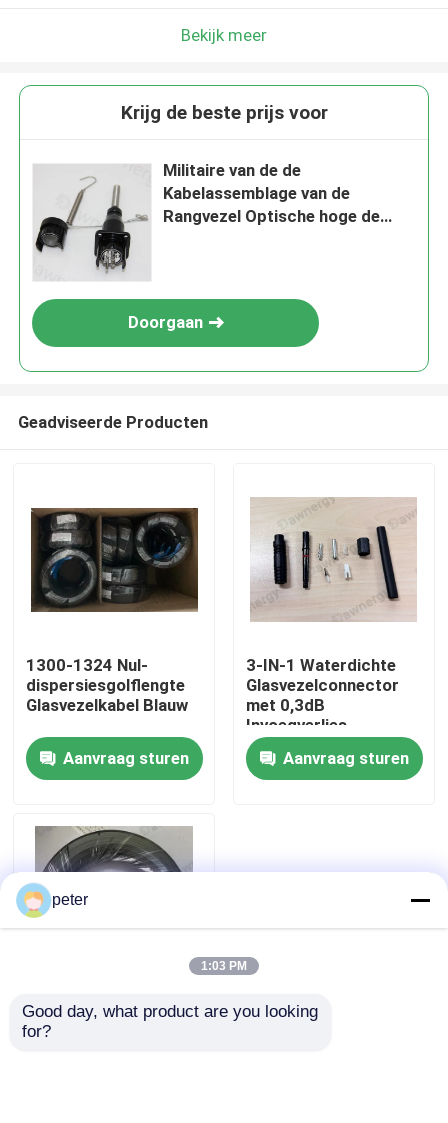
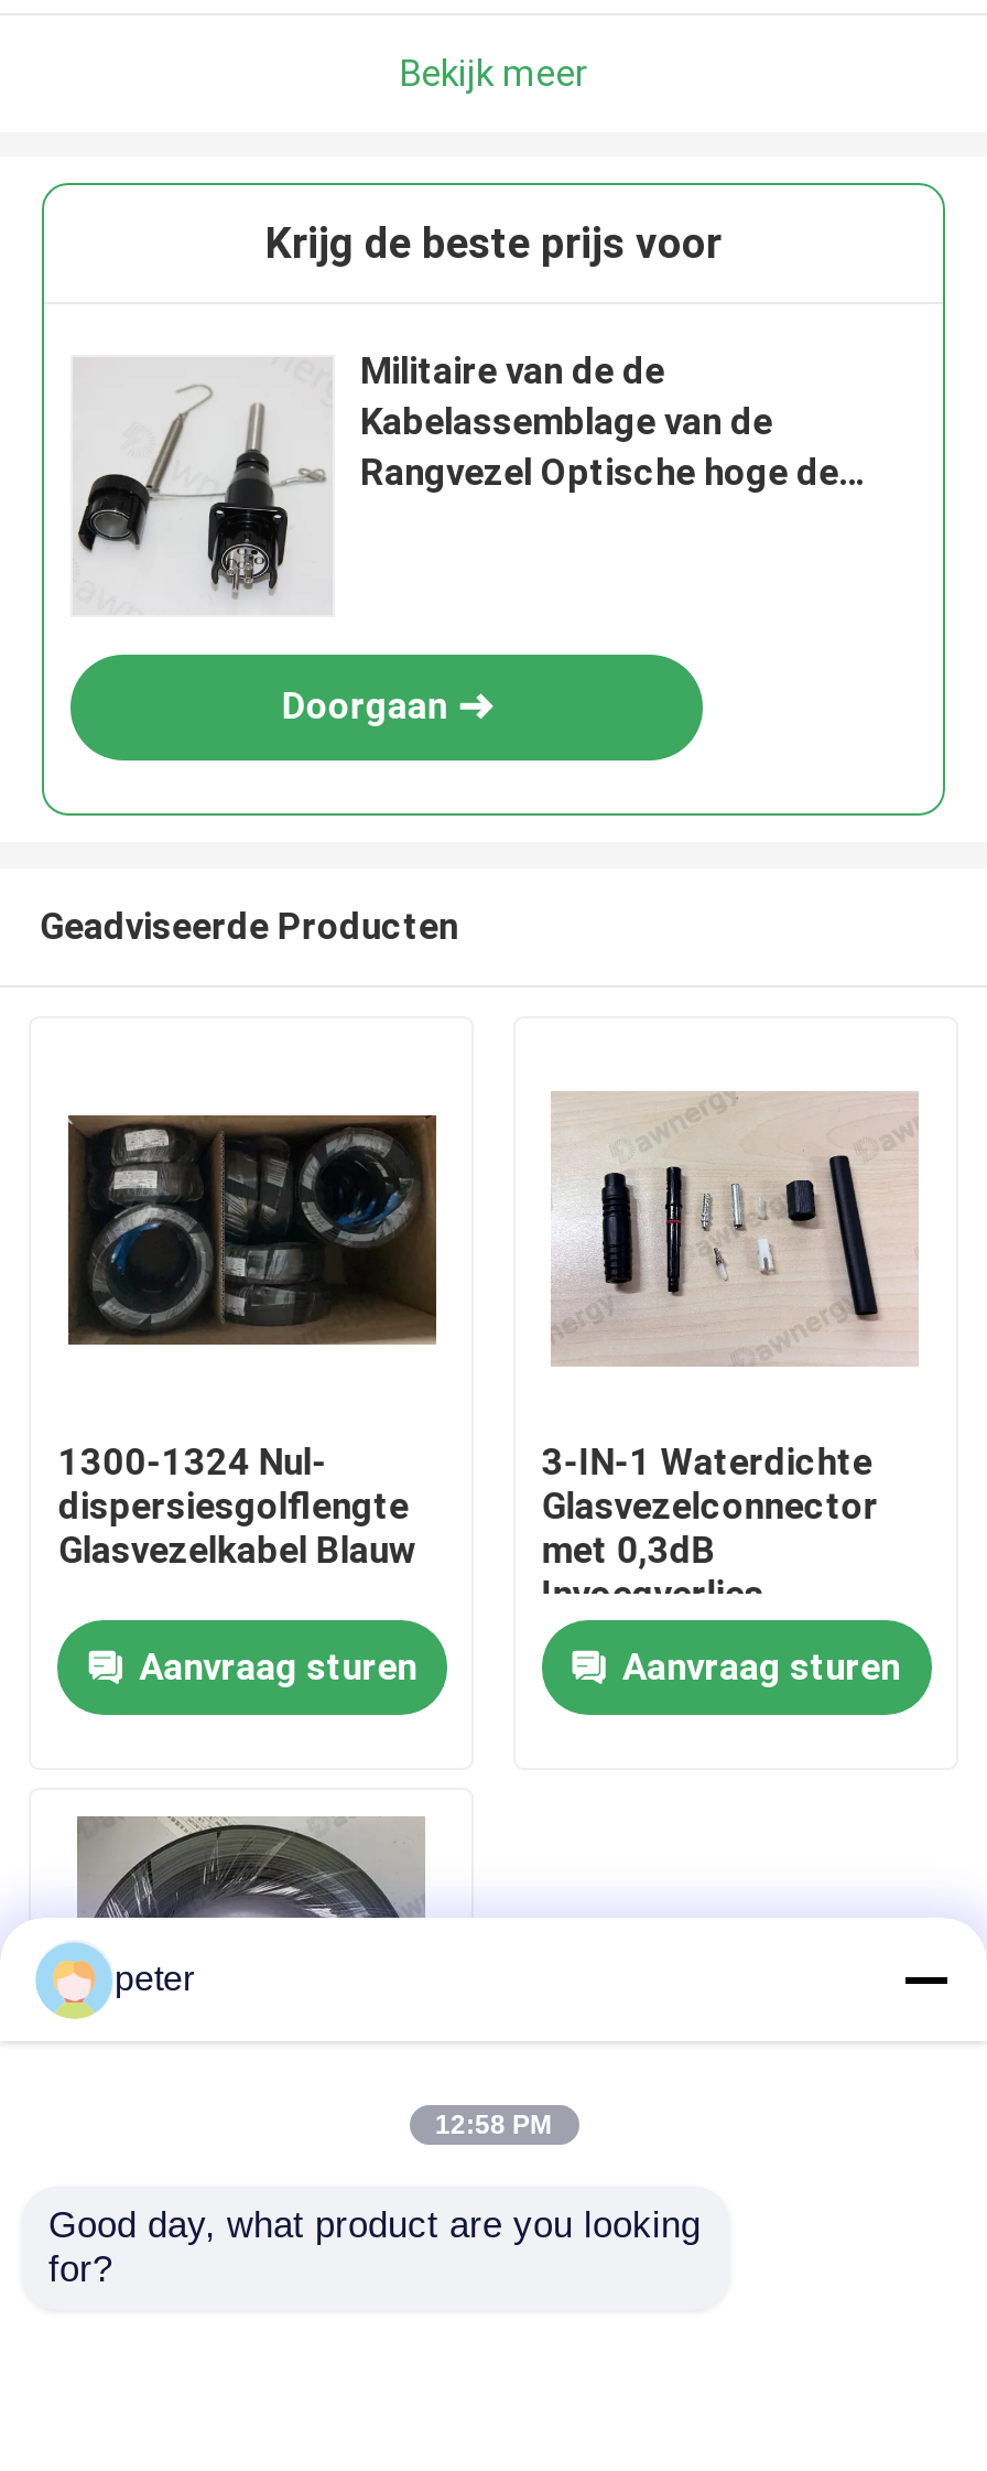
- 1:03 PM
+ 12:58 PM
